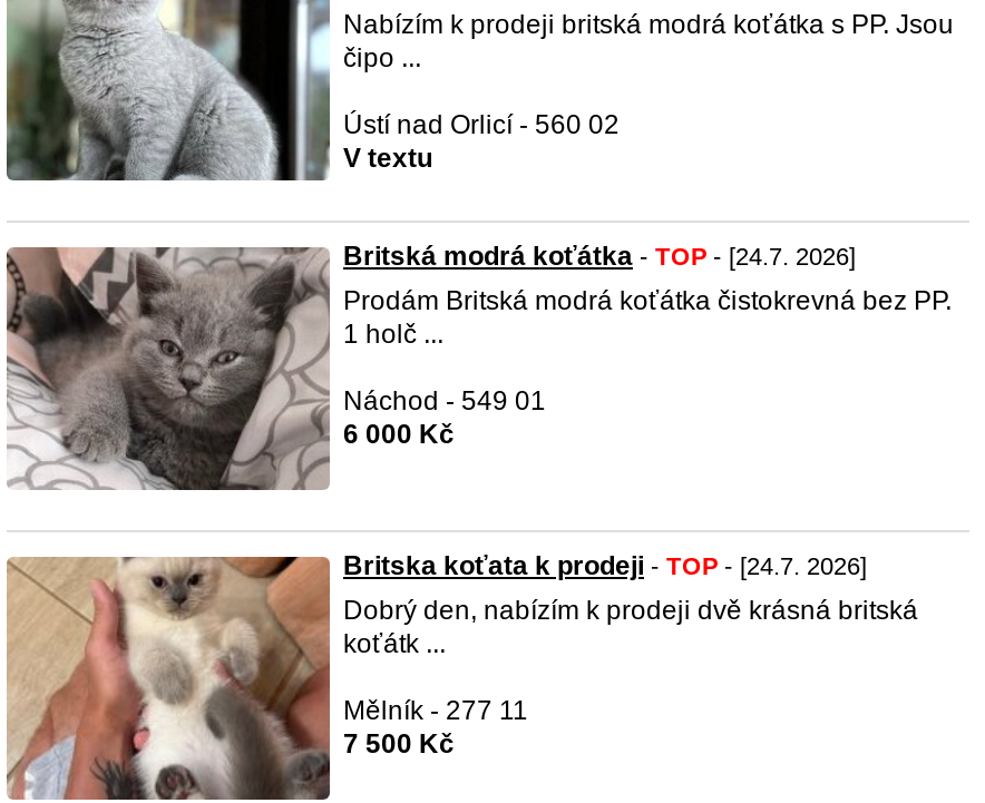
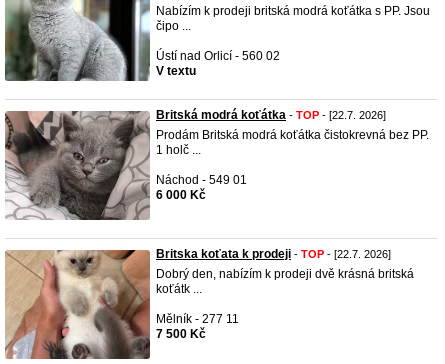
- Britská modrá koťátka - TOP - [24.7. 2026]
+ Britská modrá koťátka - TOP - [22.7. 2026]

- Britska koťata k prodeji - TOP - [24.7. 2026]
+ Britska koťata k prodeji - TOP - [22.7. 2026]
